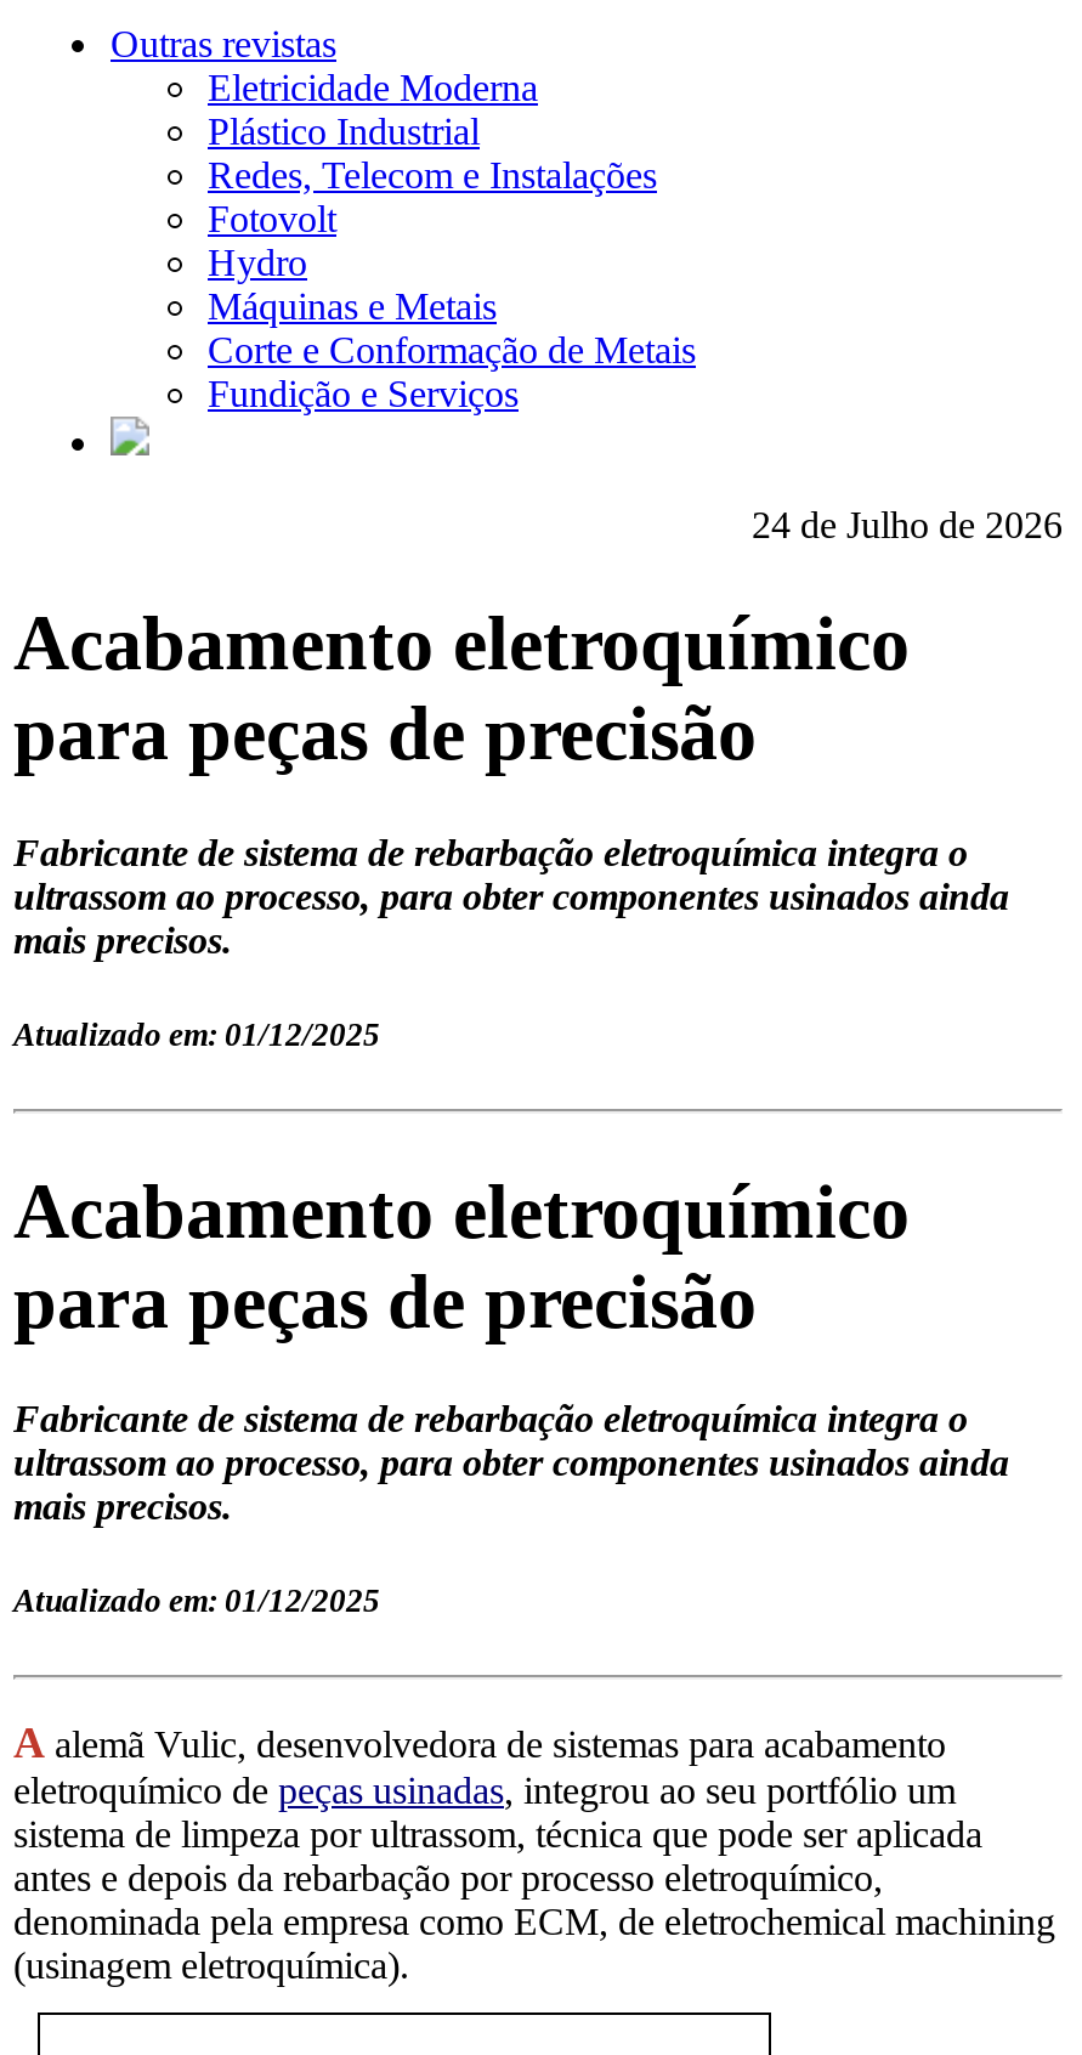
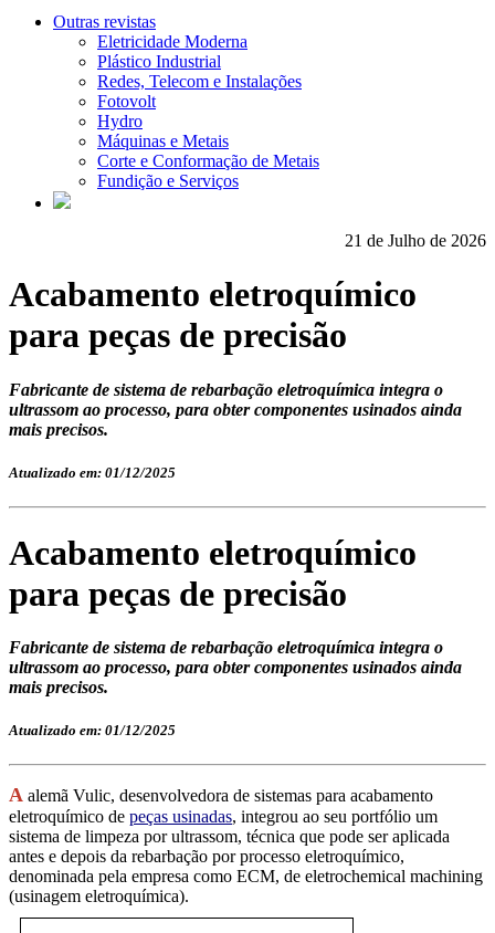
- 24 de Julho de 2026
+ 21 de Julho de 2026
